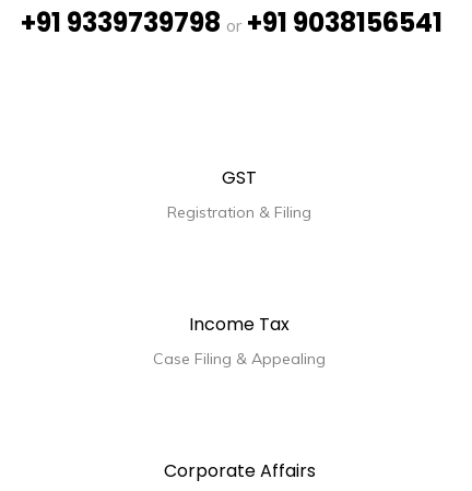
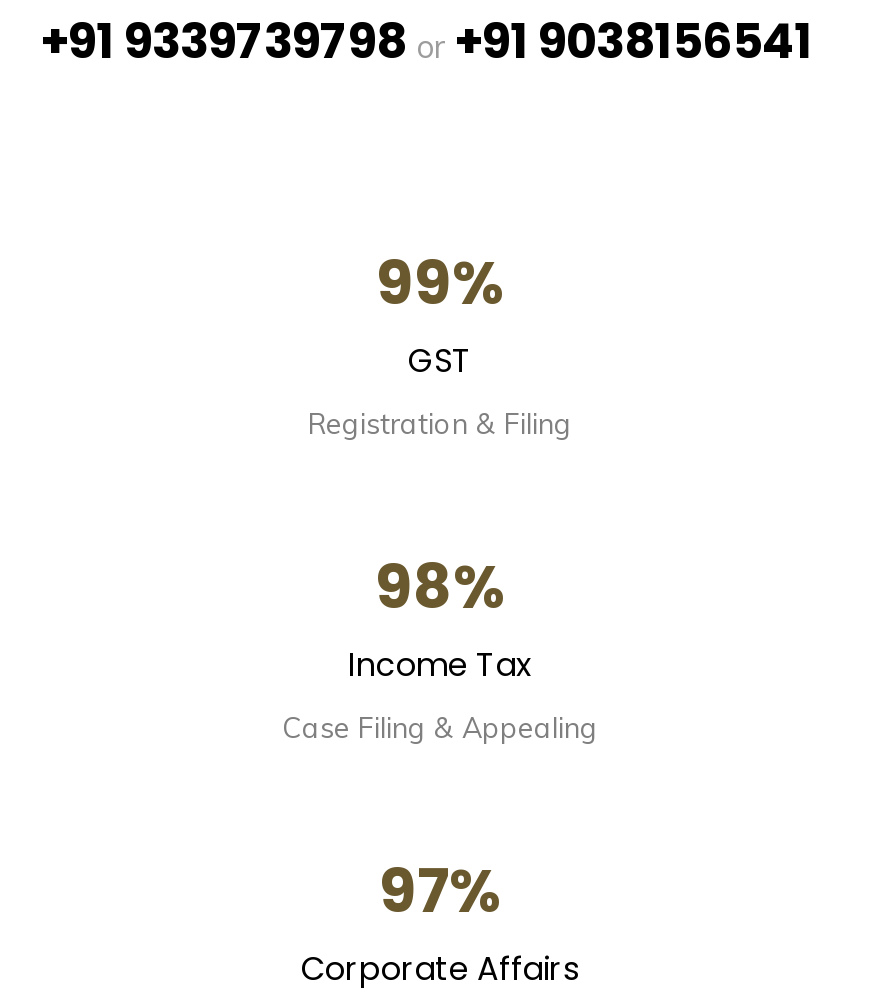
+ 99%

+ 98%

+ 97%
